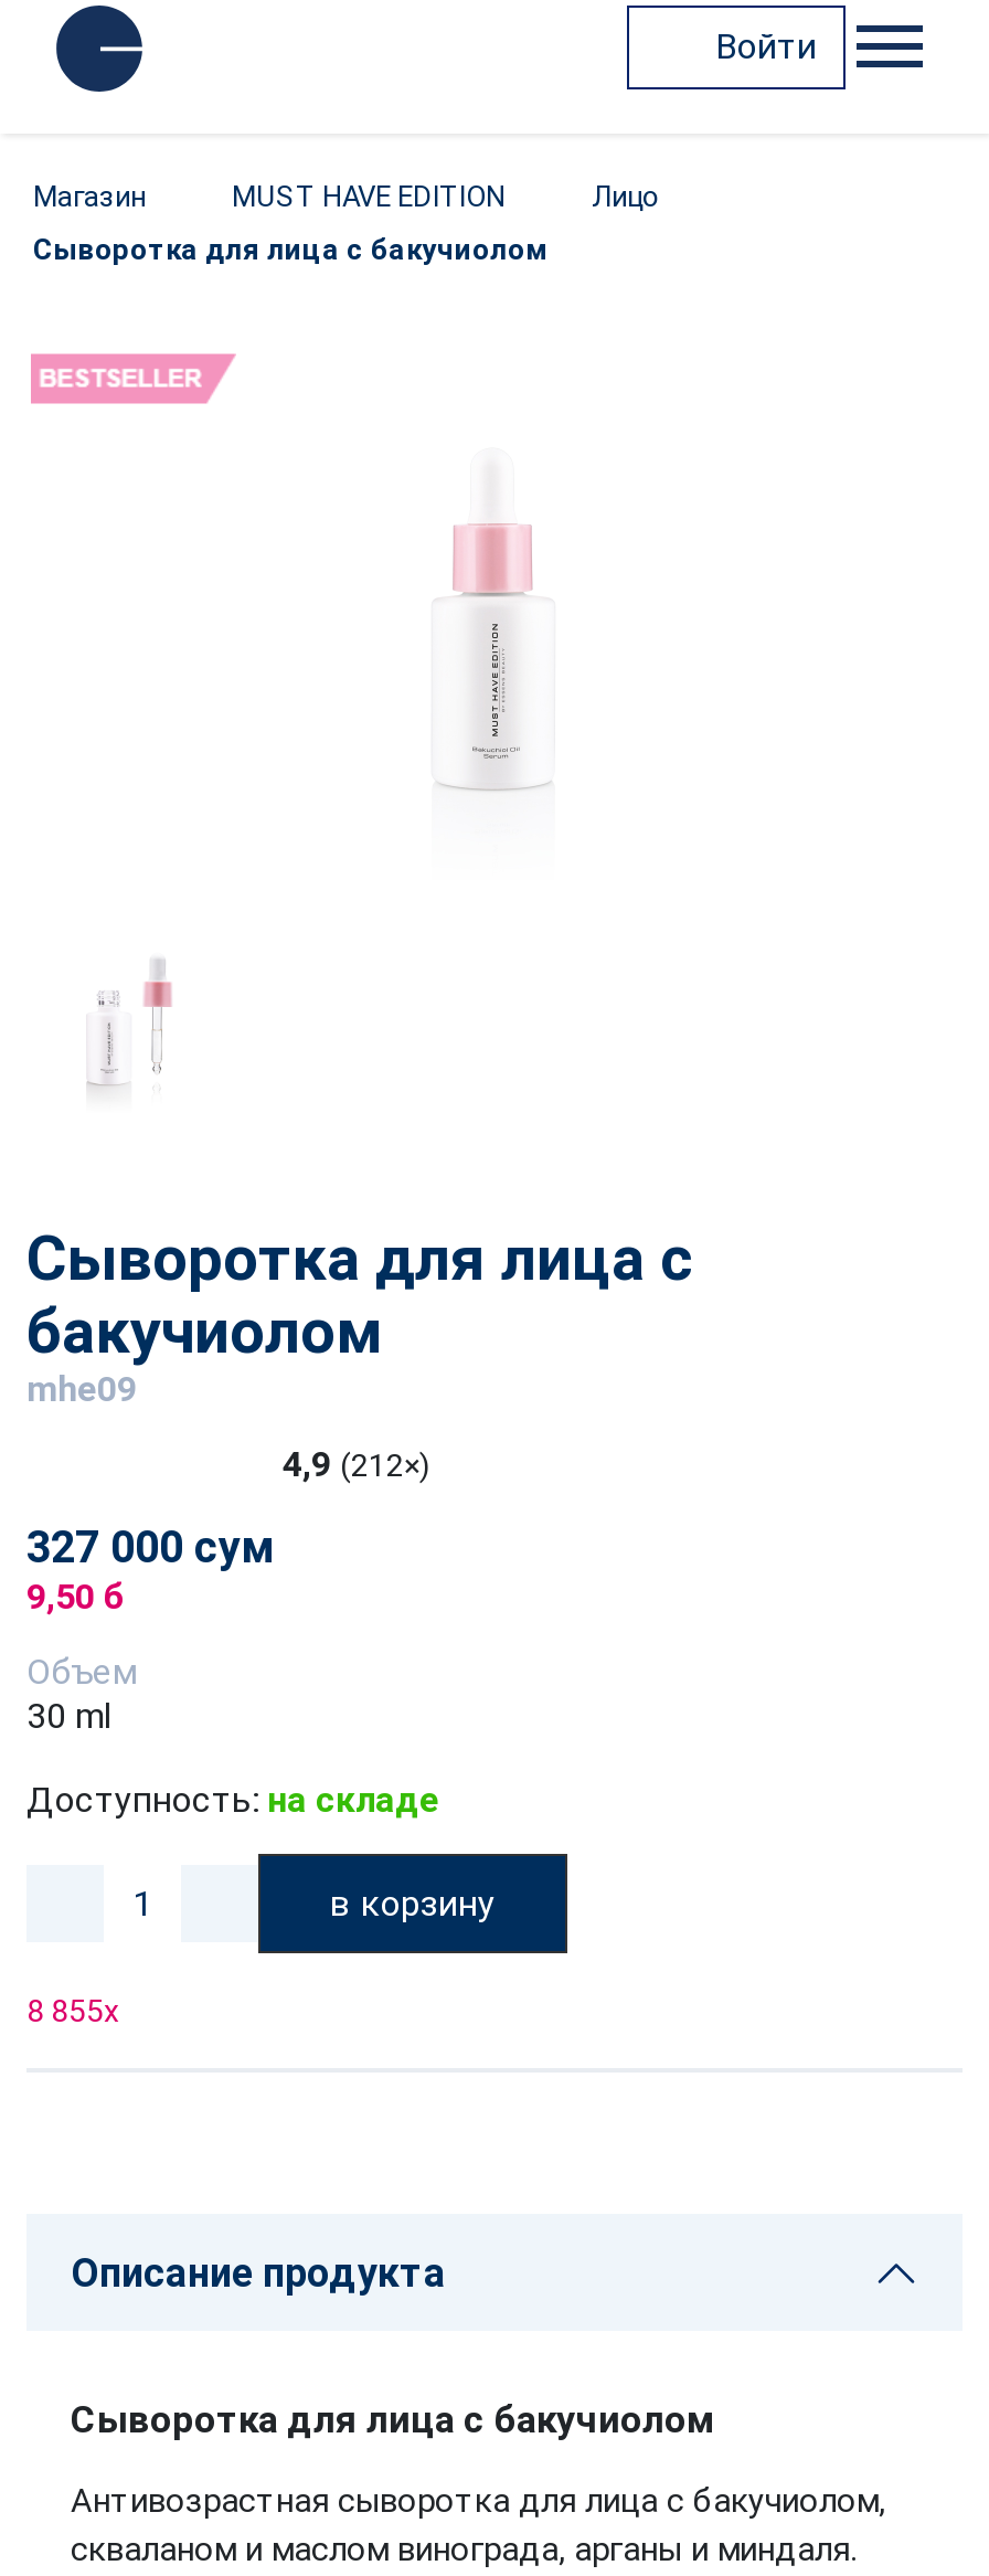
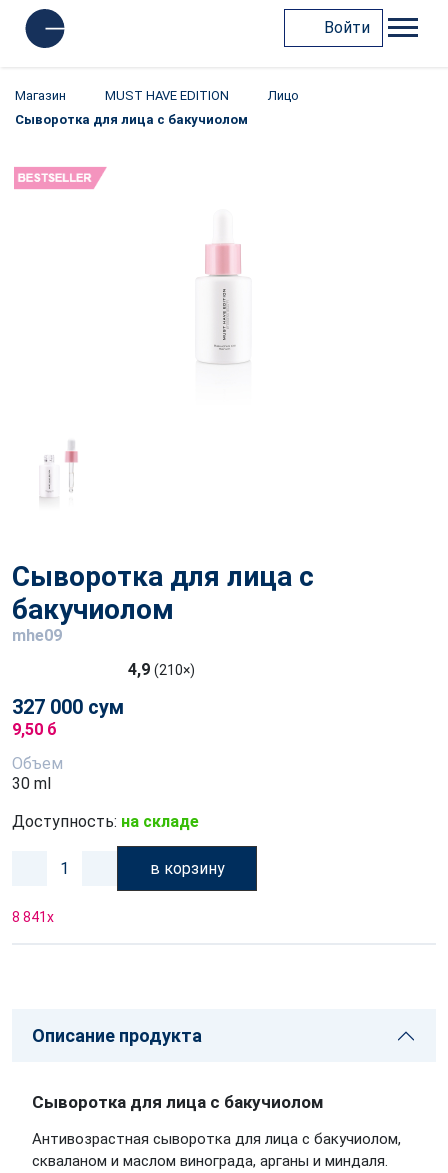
- 4,9 (212×)
+ 4,9 (210×)

- 8 855x
+ 8 841x
